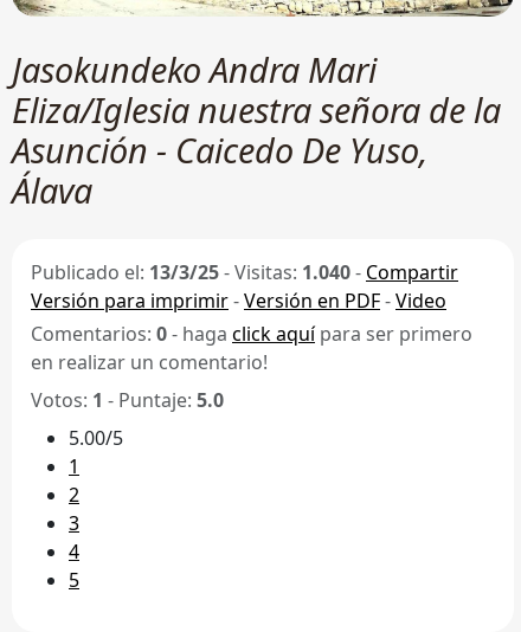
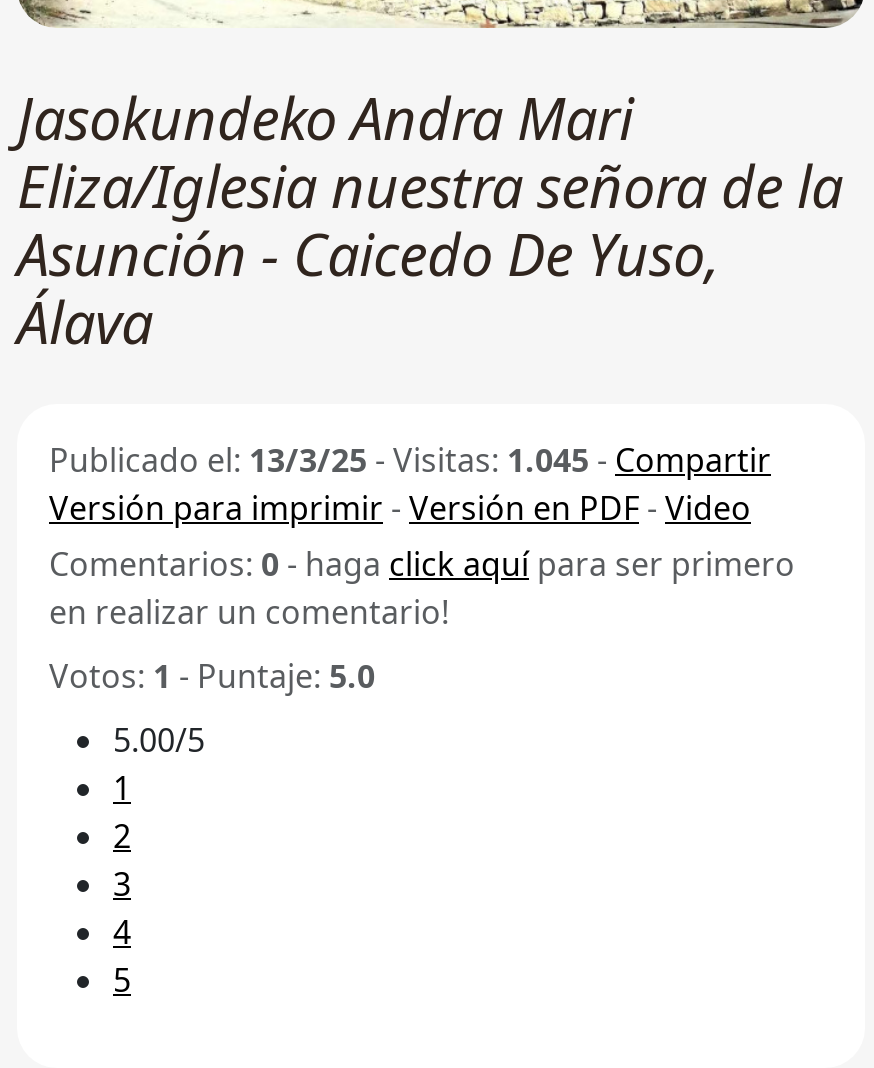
- Publicado el: 13/3/25 - Visitas: 1.040 - Compartir
+ Publicado el: 13/3/25 - Visitas: 1.045 - Compartir
